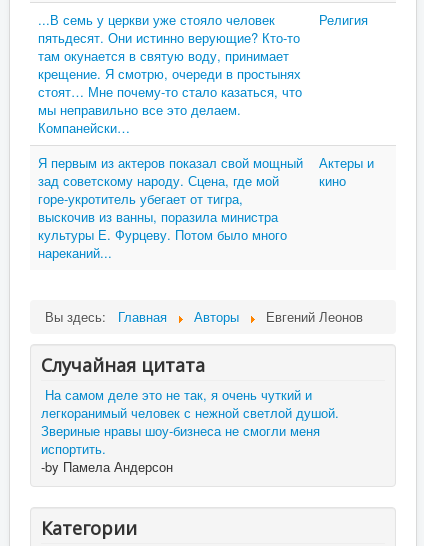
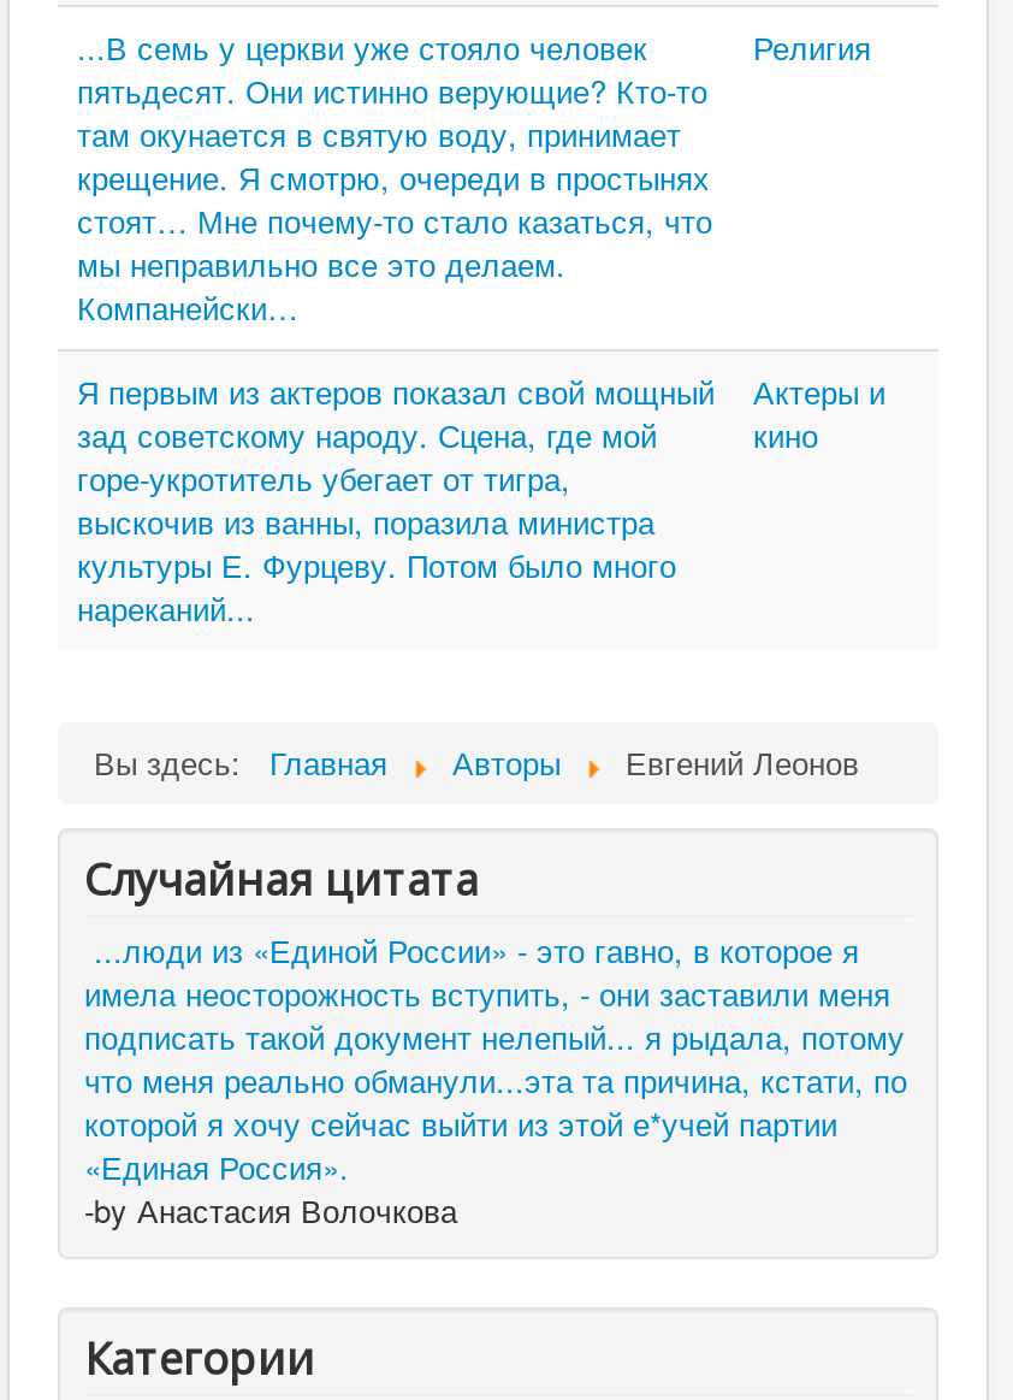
- На самом деле это не так, я очень чуткий и
- легкоранимый человек с нежной светлой душой.
- Звериные нравы шоу-бизнеса не смогли меня
- испортить.
- -by Памела Андерсон
+ ...люди из «Единой России» - это гавно, в которое я
+ имела неосторожность вступить, - они заставили меня
+ подписать такой документ нелепый... я рыдала, потому
+ что меня реально обманули...эта та причина, кстати, по
+ которой я хочу сейчас выйти из этой е*учей партии
+ «Единая Россия».
+ -by Анастасия Волочкова
